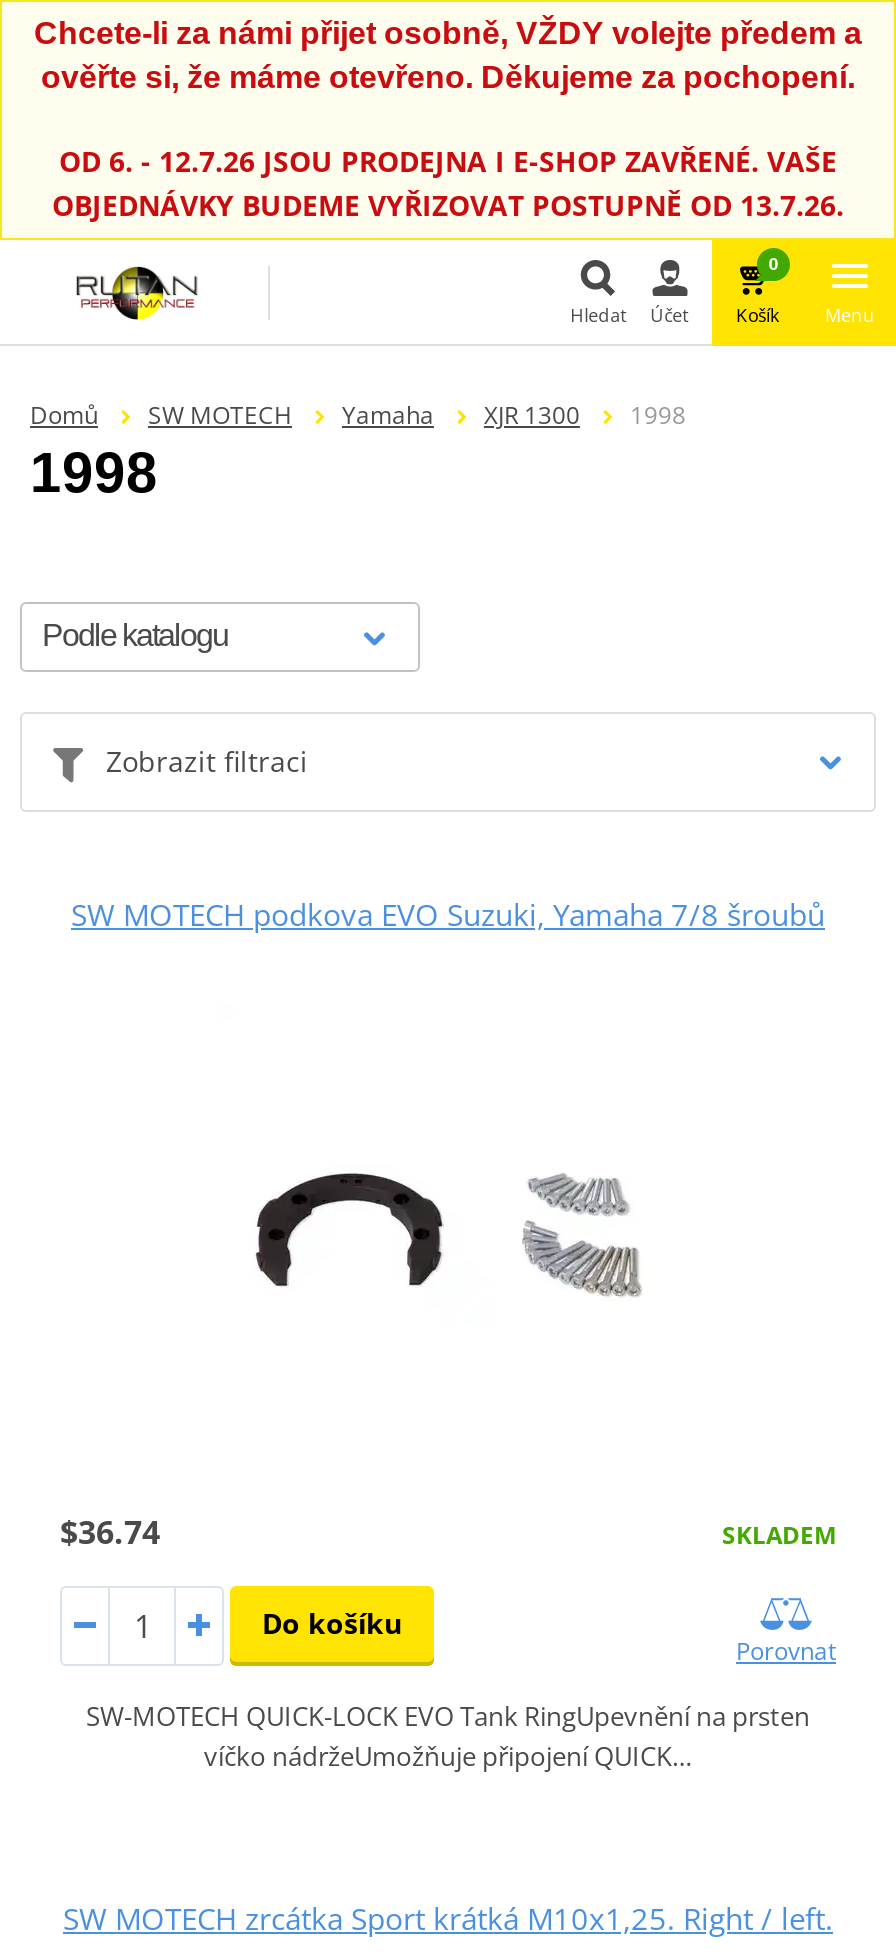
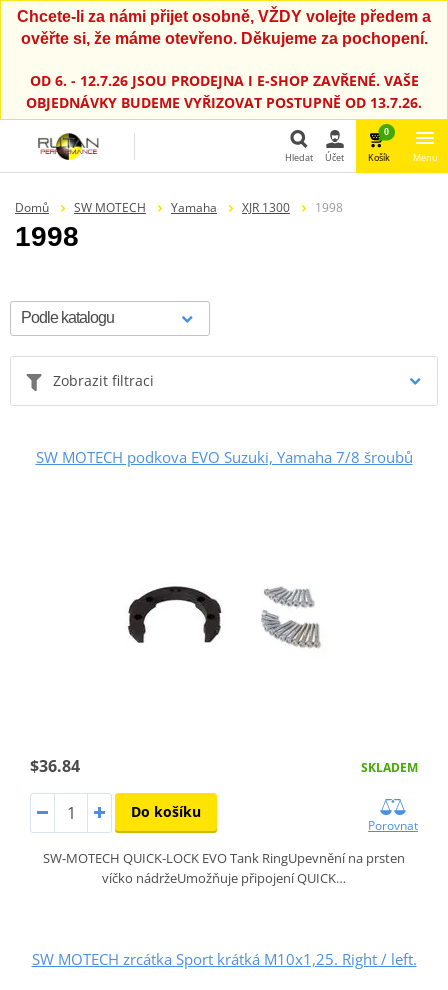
- $36.74
+ $36.84
